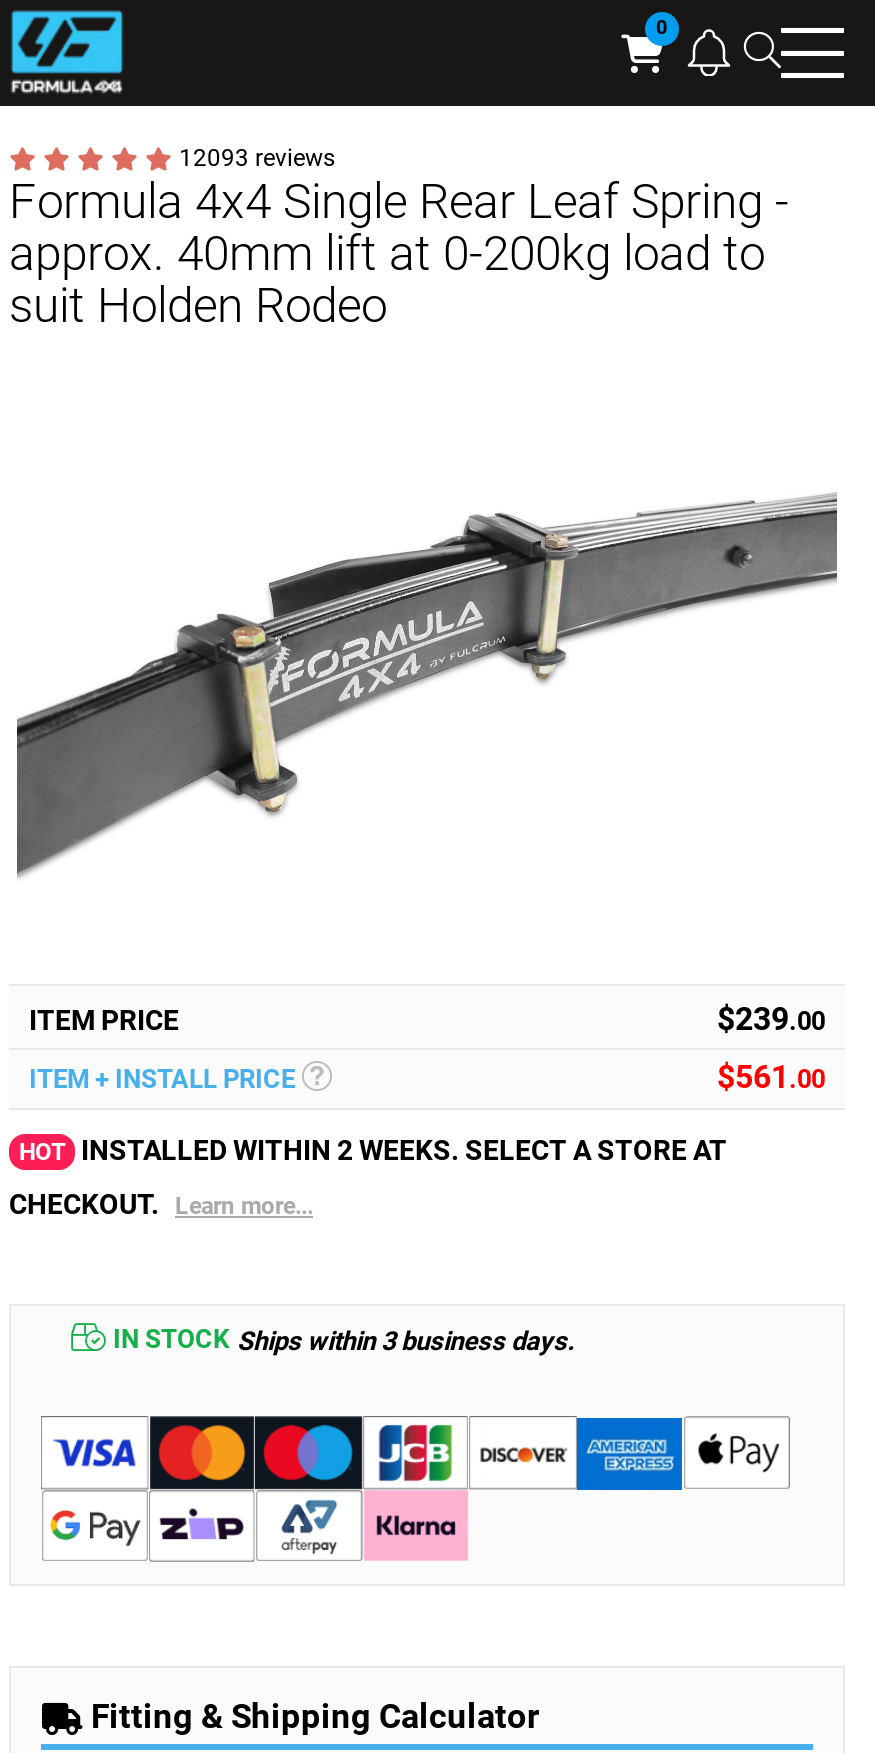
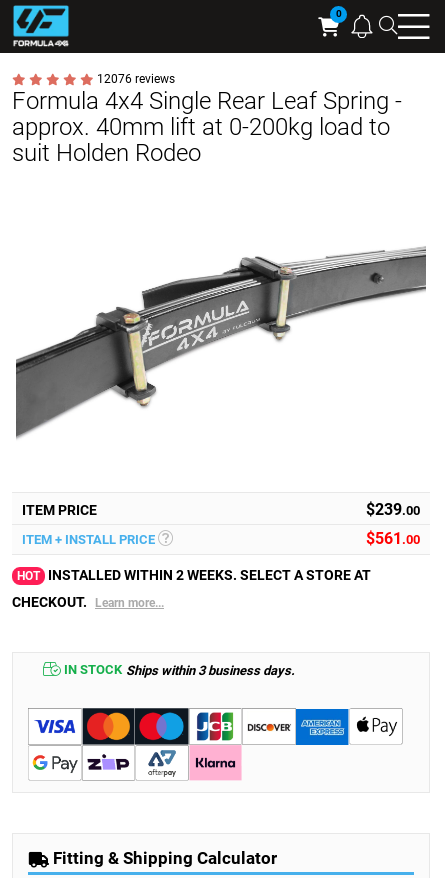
- 12093 reviews
+ 12076 reviews
